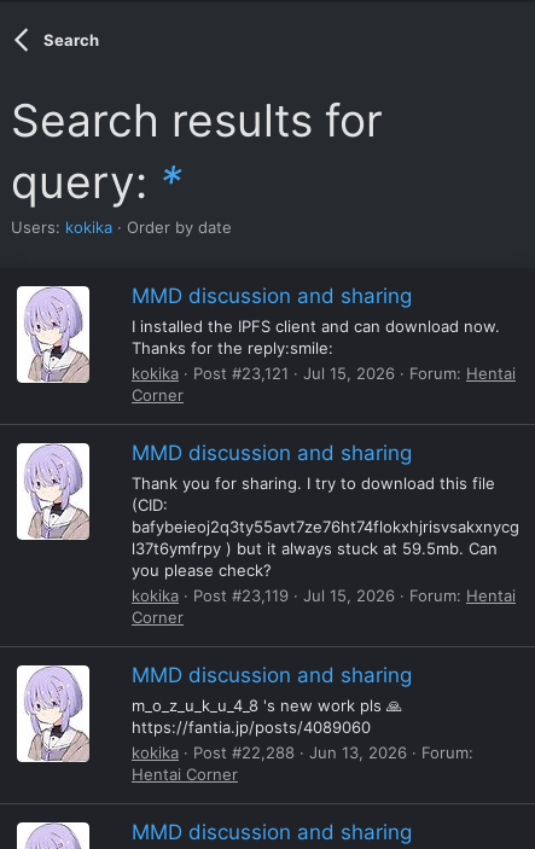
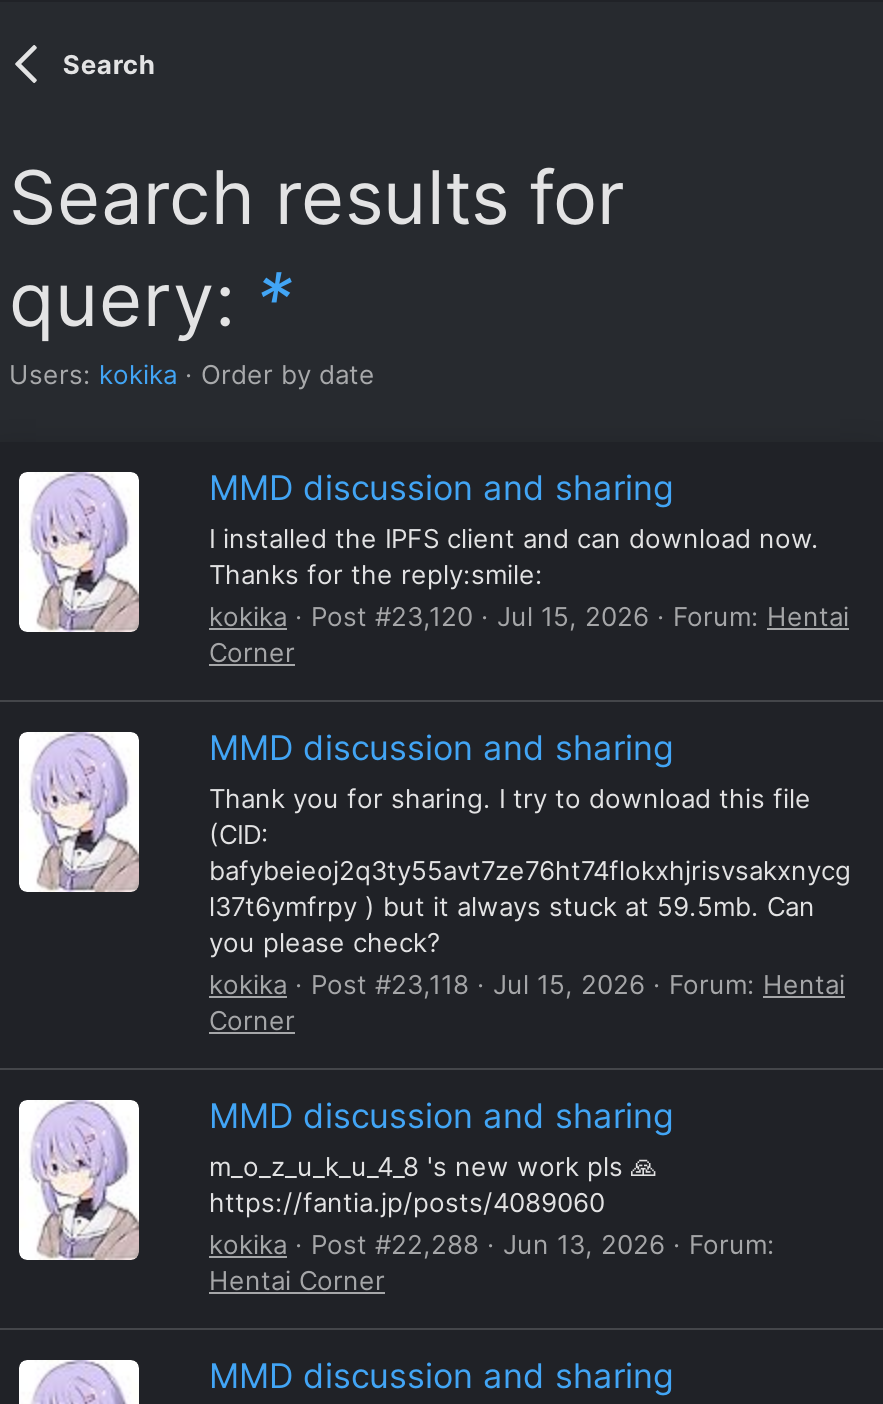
- kokika Post #23,121 Jul 15, 2026 Forum: Hentai
+ kokika Post #23,120 Jul 15, 2026 Forum: Hentai

- kokika Post #23,119 Jul 15, 2026 Forum: Hentai
+ kokika Post #23,118 Jul 15, 2026 Forum: Hentai
